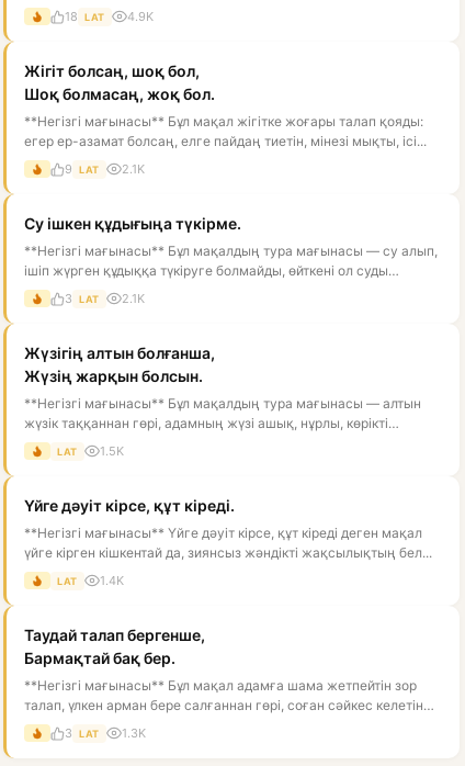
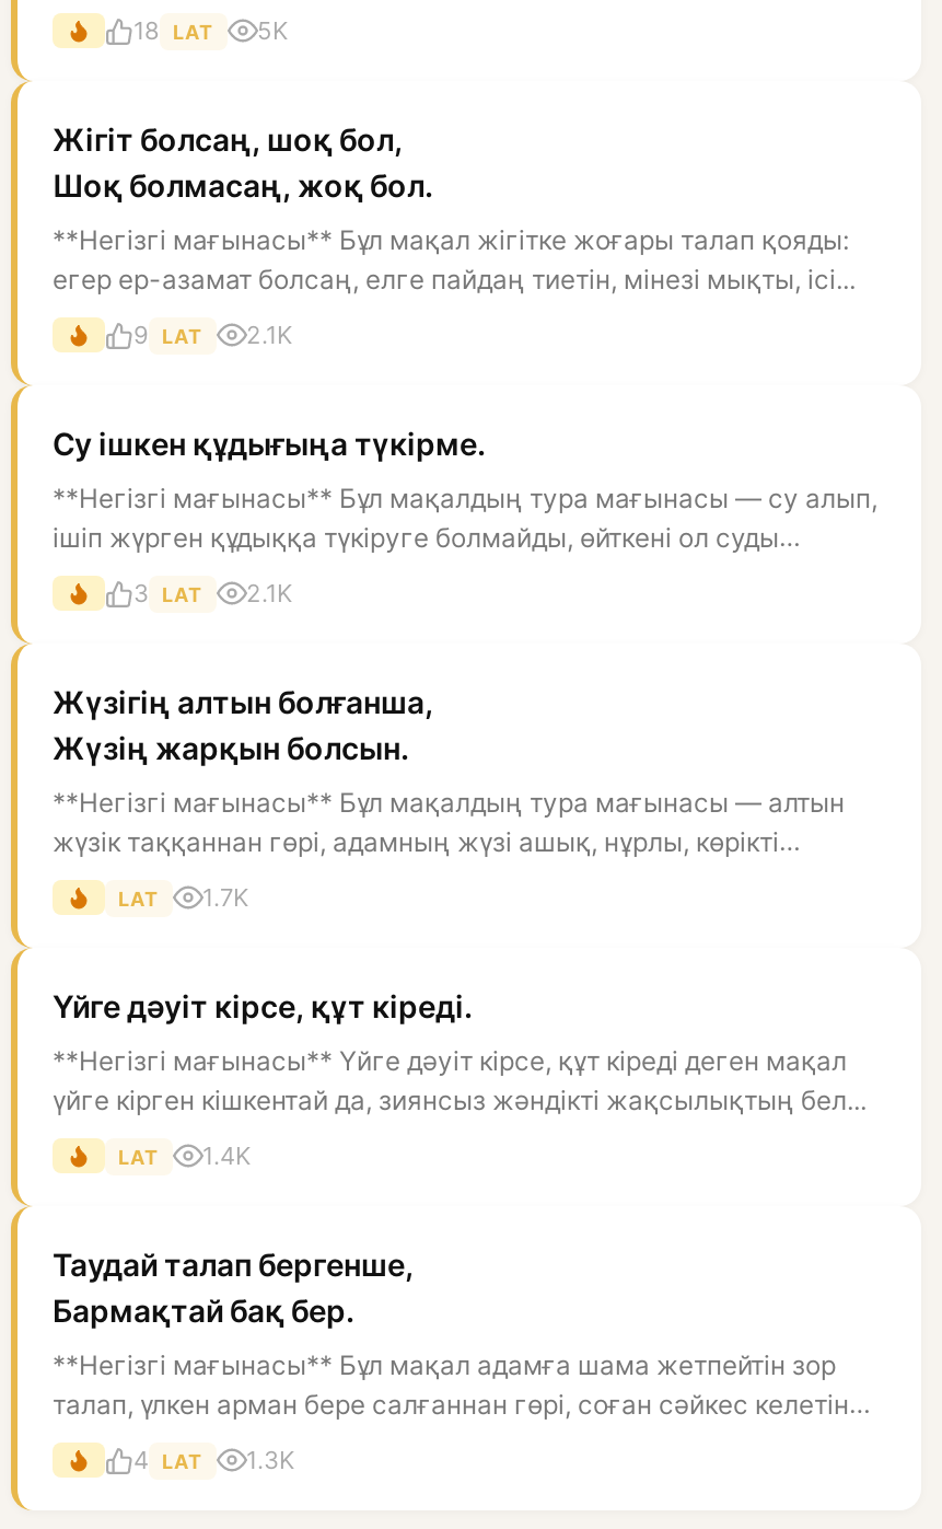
- 18 LAT 4.9K
+ 18 LAT 5K

- LAT 1.5K
+ LAT 1.7K

- 3 LAT 1.3K
+ 4 LAT 1.3K
